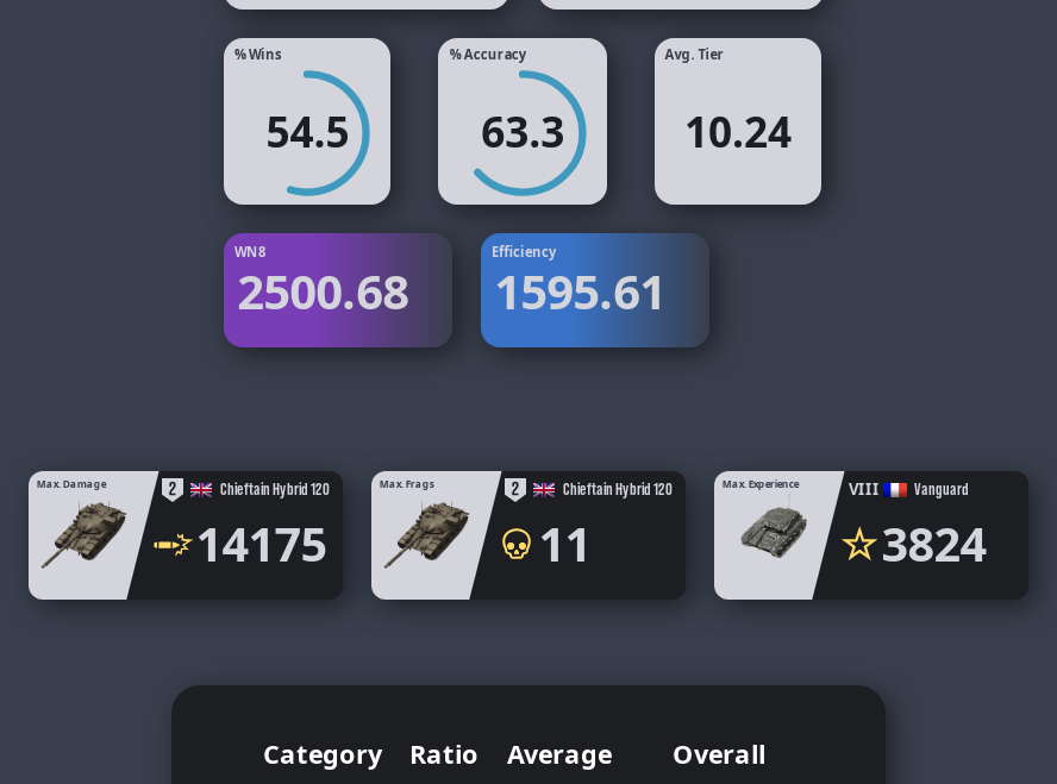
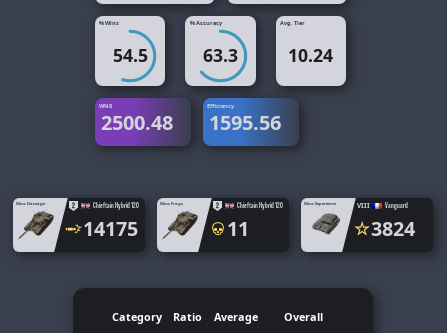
- 2500.68
+ 2500.48

- 1595.61
+ 1595.56
